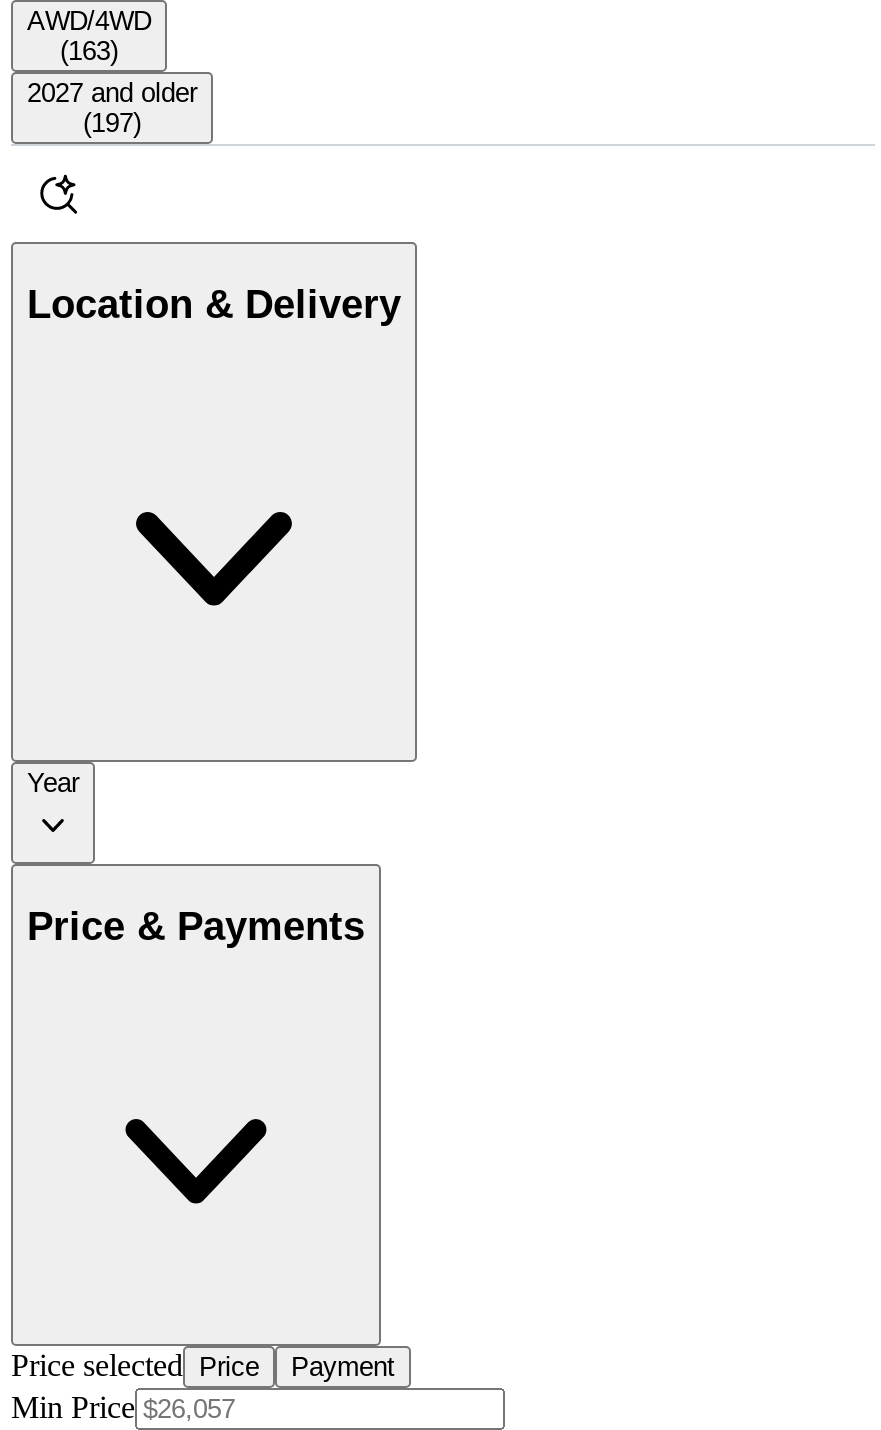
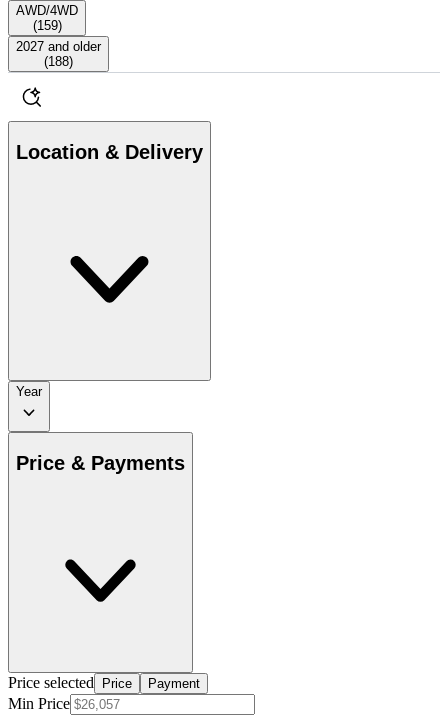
- (163)
+ (159)

- (197)
+ (188)
